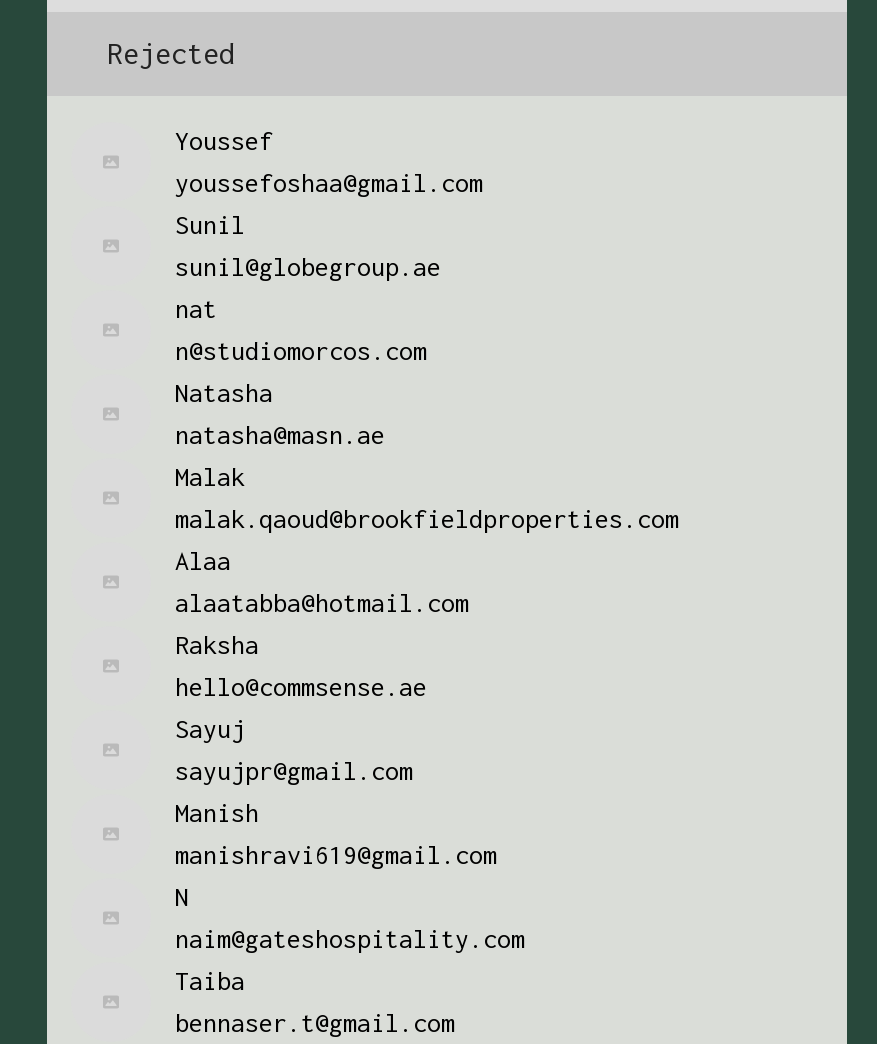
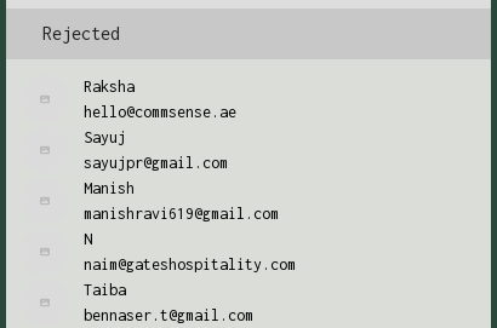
- Youssef
- youssefoshaa@gmail.com
- Sunil
- sunil@globegroup.ae
- nat
- n@studiomorcos.com
- Natasha
- natasha@masn.ae
- Malak
- malak.qaoud@brookfieldproperties.com
- Alaa
- alaatabba@hotmail.com
